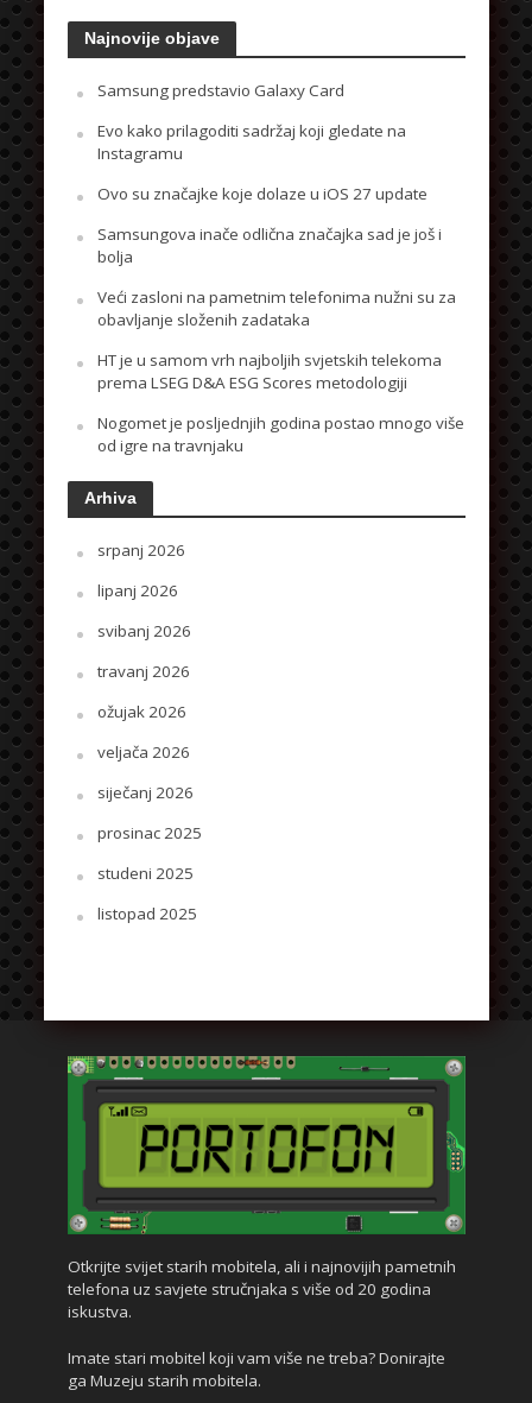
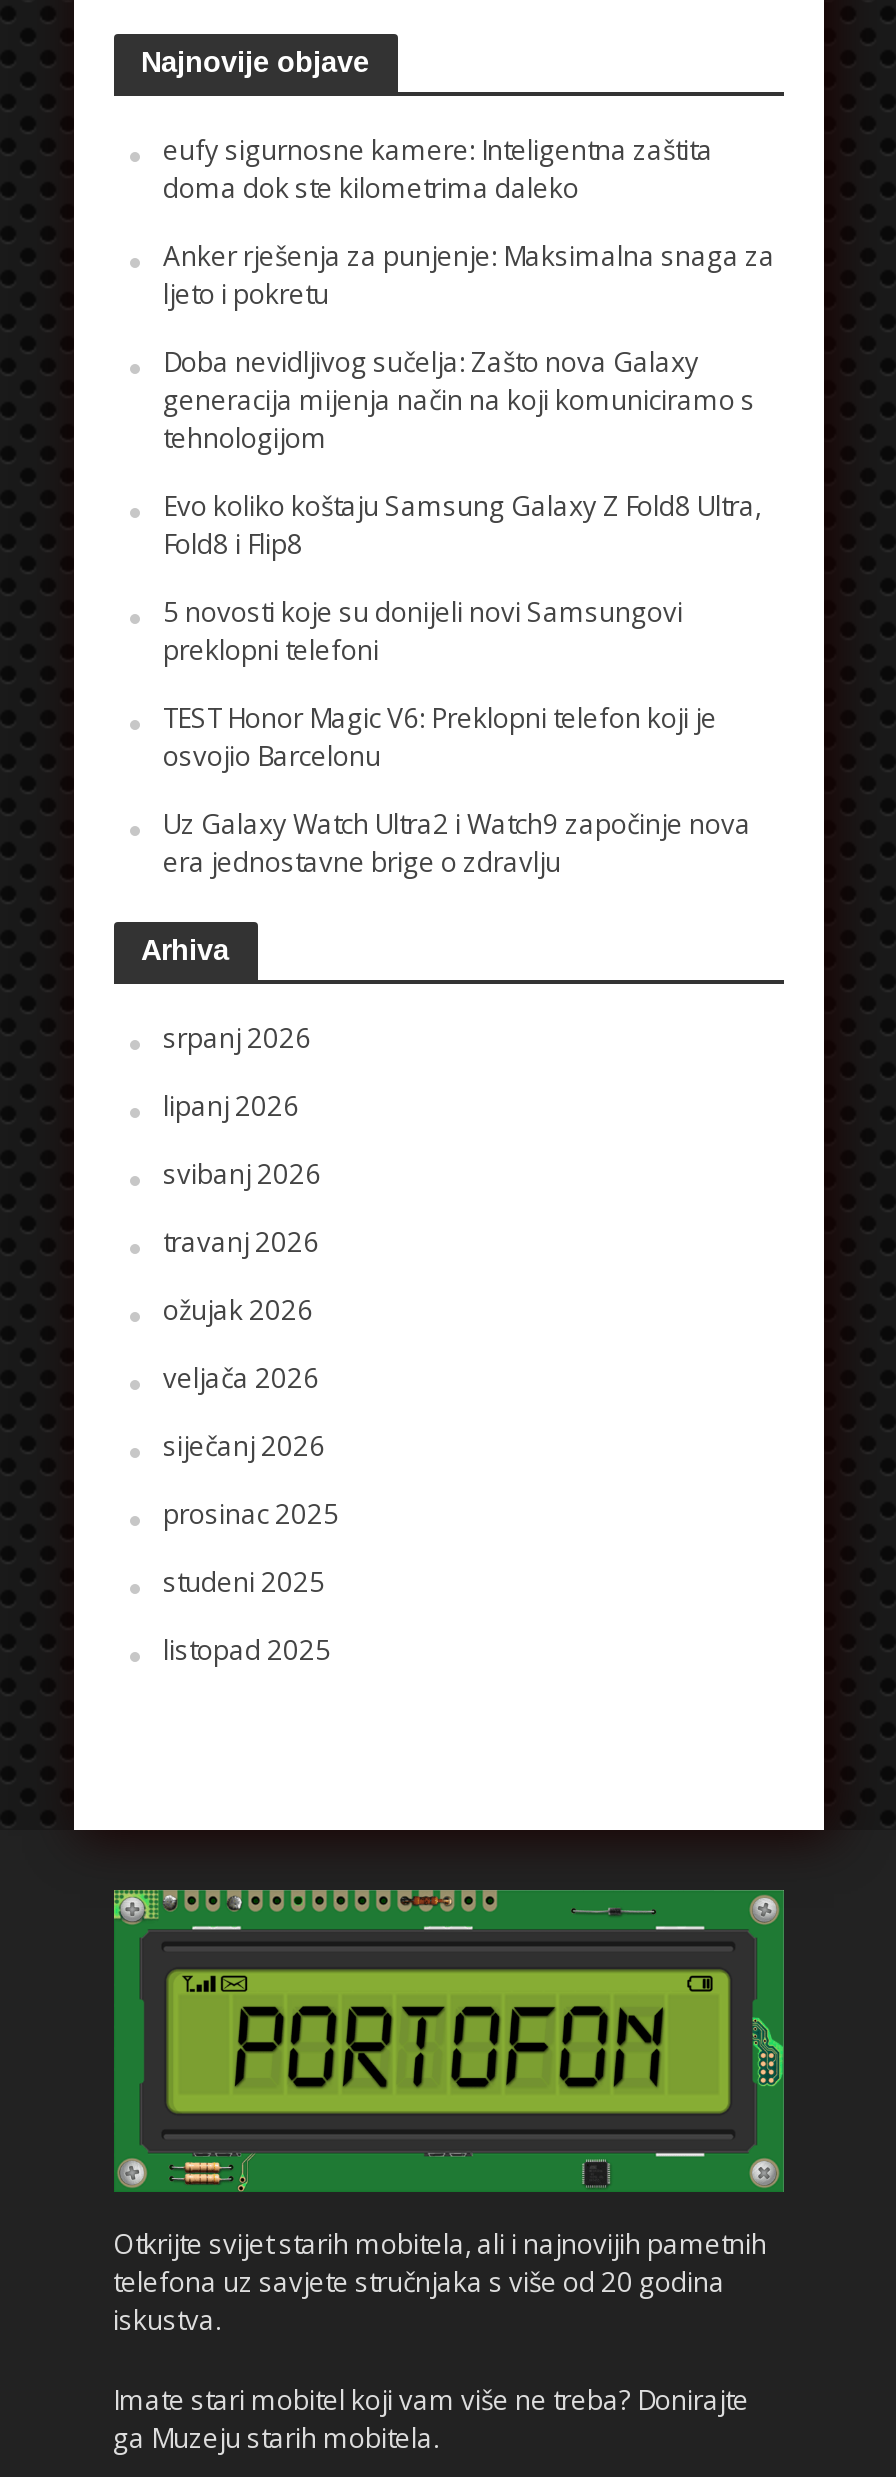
- Samsung predstavio Galaxy Card
+ eufy sigurnosne kamere: Inteligentna zaštita
+ doma dok ste kilometrima daleko

- Evo kako prilagoditi sadržaj koji gledate na
- Instagramu
+ Anker rješenja za punjenje: Maksimalna snaga za
+ ljeto i pokretu

- Ovo su značajke koje dolaze u iOS 27 update
+ Doba nevidljivog sučelja: Zašto nova Galaxy
+ generacija mijenja način na koji komuniciramo s
+ tehnologijom

- Samsungova inače odlična značajka sad je još i
- bolja
+ Evo koliko koštaju Samsung Galaxy Z Fold8 Ultra,
+ Fold8 i Flip8

- Veći zasloni na pametnim telefonima nužni su za
- obavljanje složenih zadataka
+ 5 novosti koje su donijeli novi Samsungovi
+ preklopni telefoni

- HT je u samom vrh najboljih svjetskih telekoma
- prema LSEG D&A ESG Scores metodologiji
+ TEST Honor Magic V6: Preklopni telefon koji je
+ osvojio Barcelonu

- Nogomet je posljednjih godina postao mnogo više
- od igre na travnjaku
+ Uz Galaxy Watch Ultra2 i Watch9 započinje nova
+ era jednostavne brige o zdravlju
